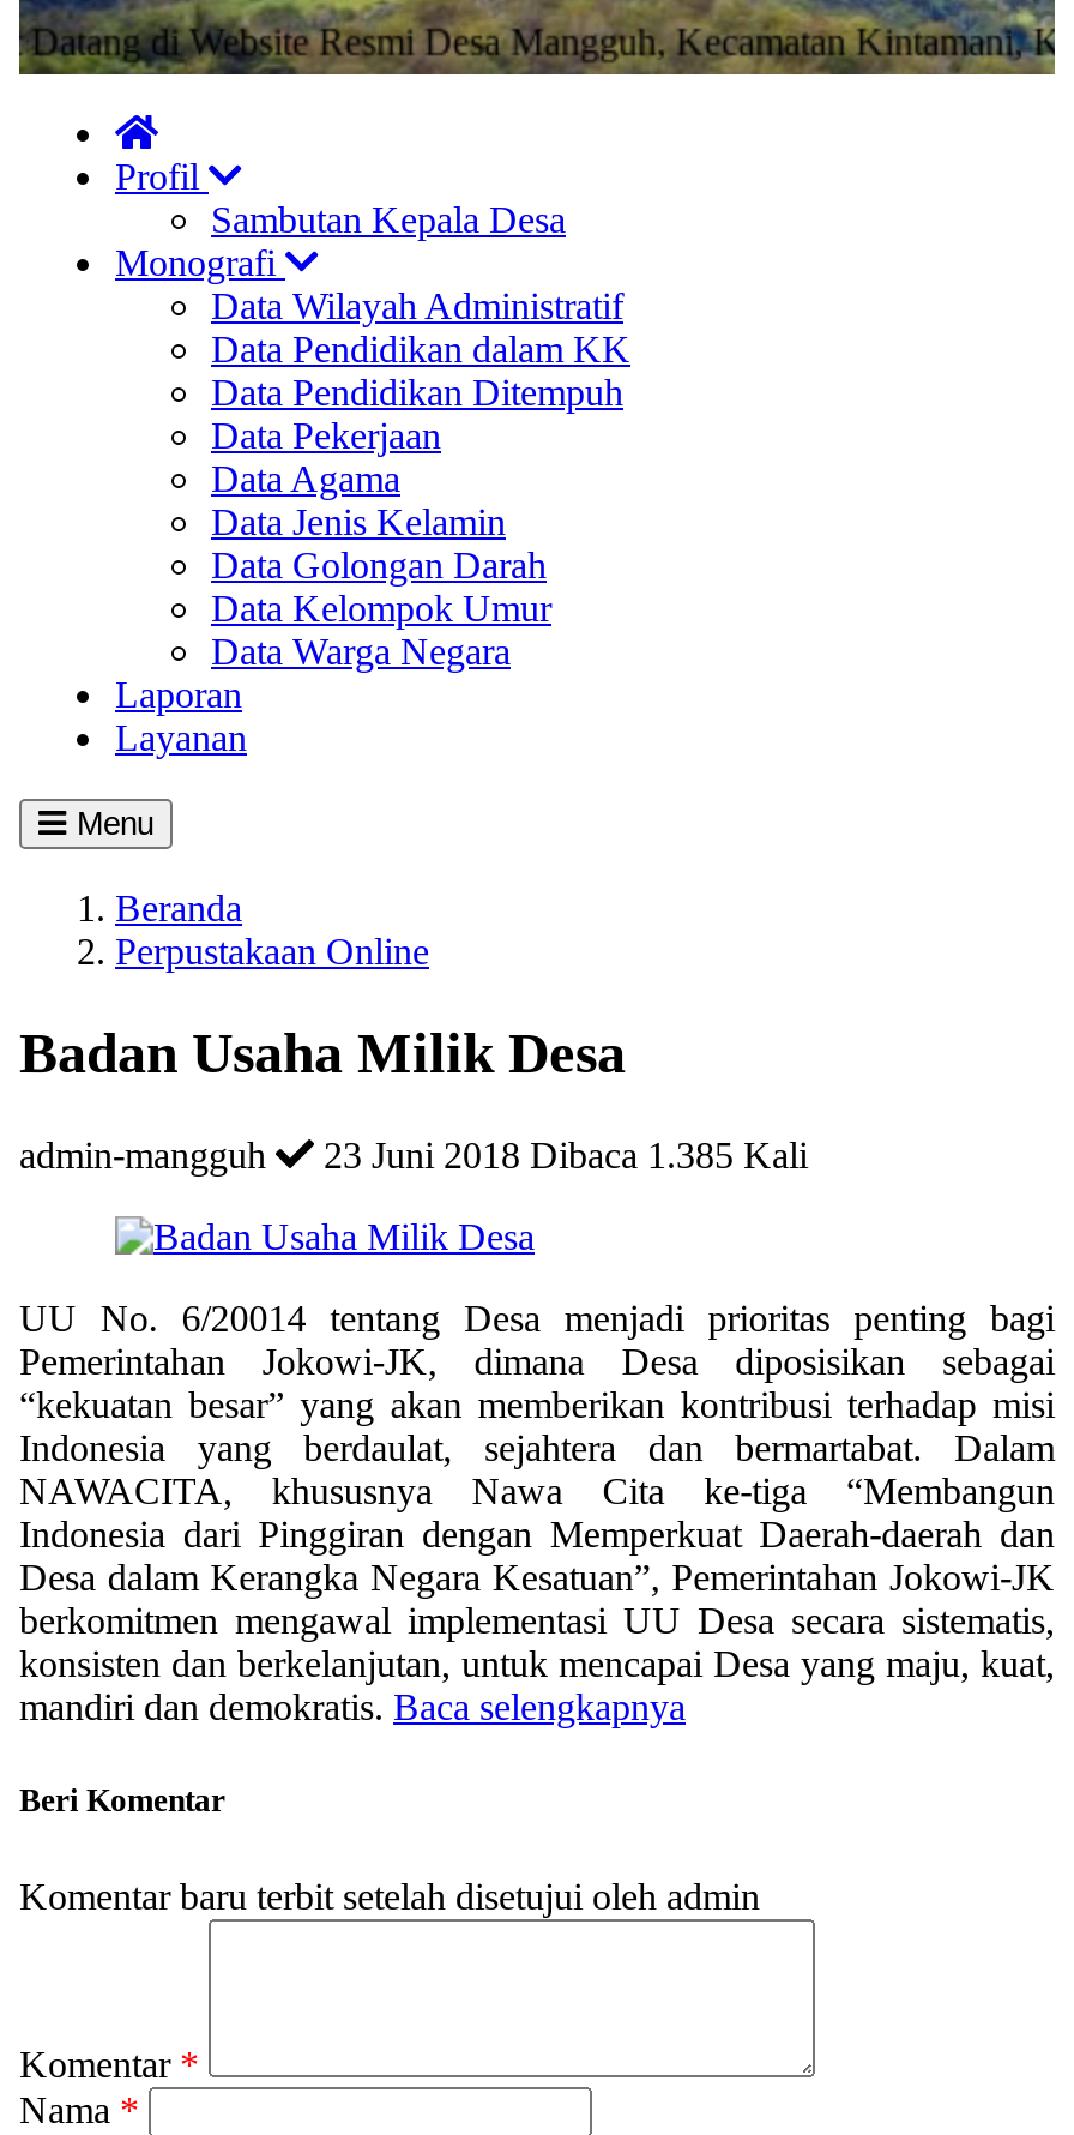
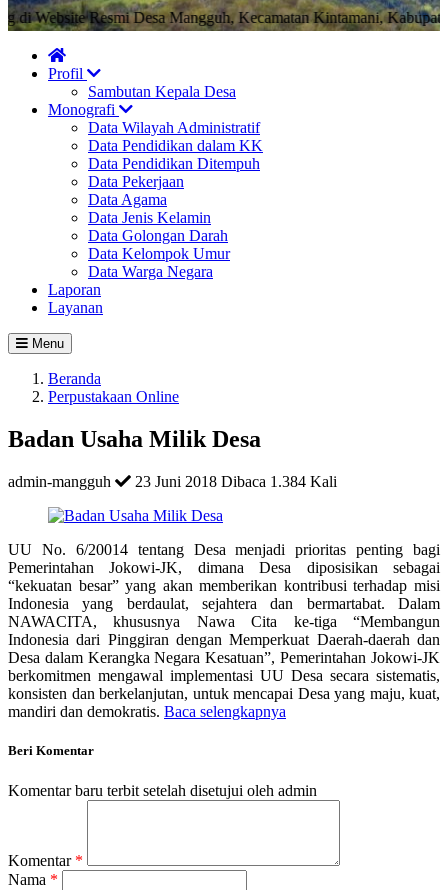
- 23 Juni 2018 Dibaca 1.385 Kali
+ 23 Juni 2018 Dibaca 1.384 Kali
